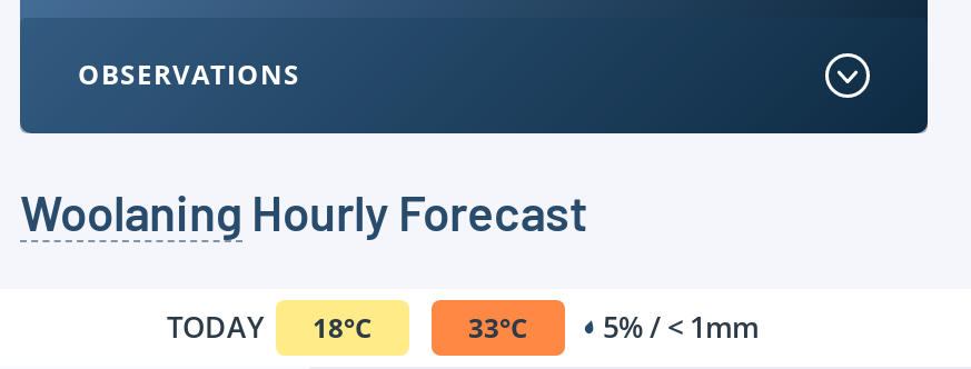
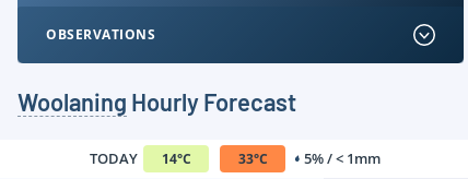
- TODAY 18°C
+ TODAY 14°C
